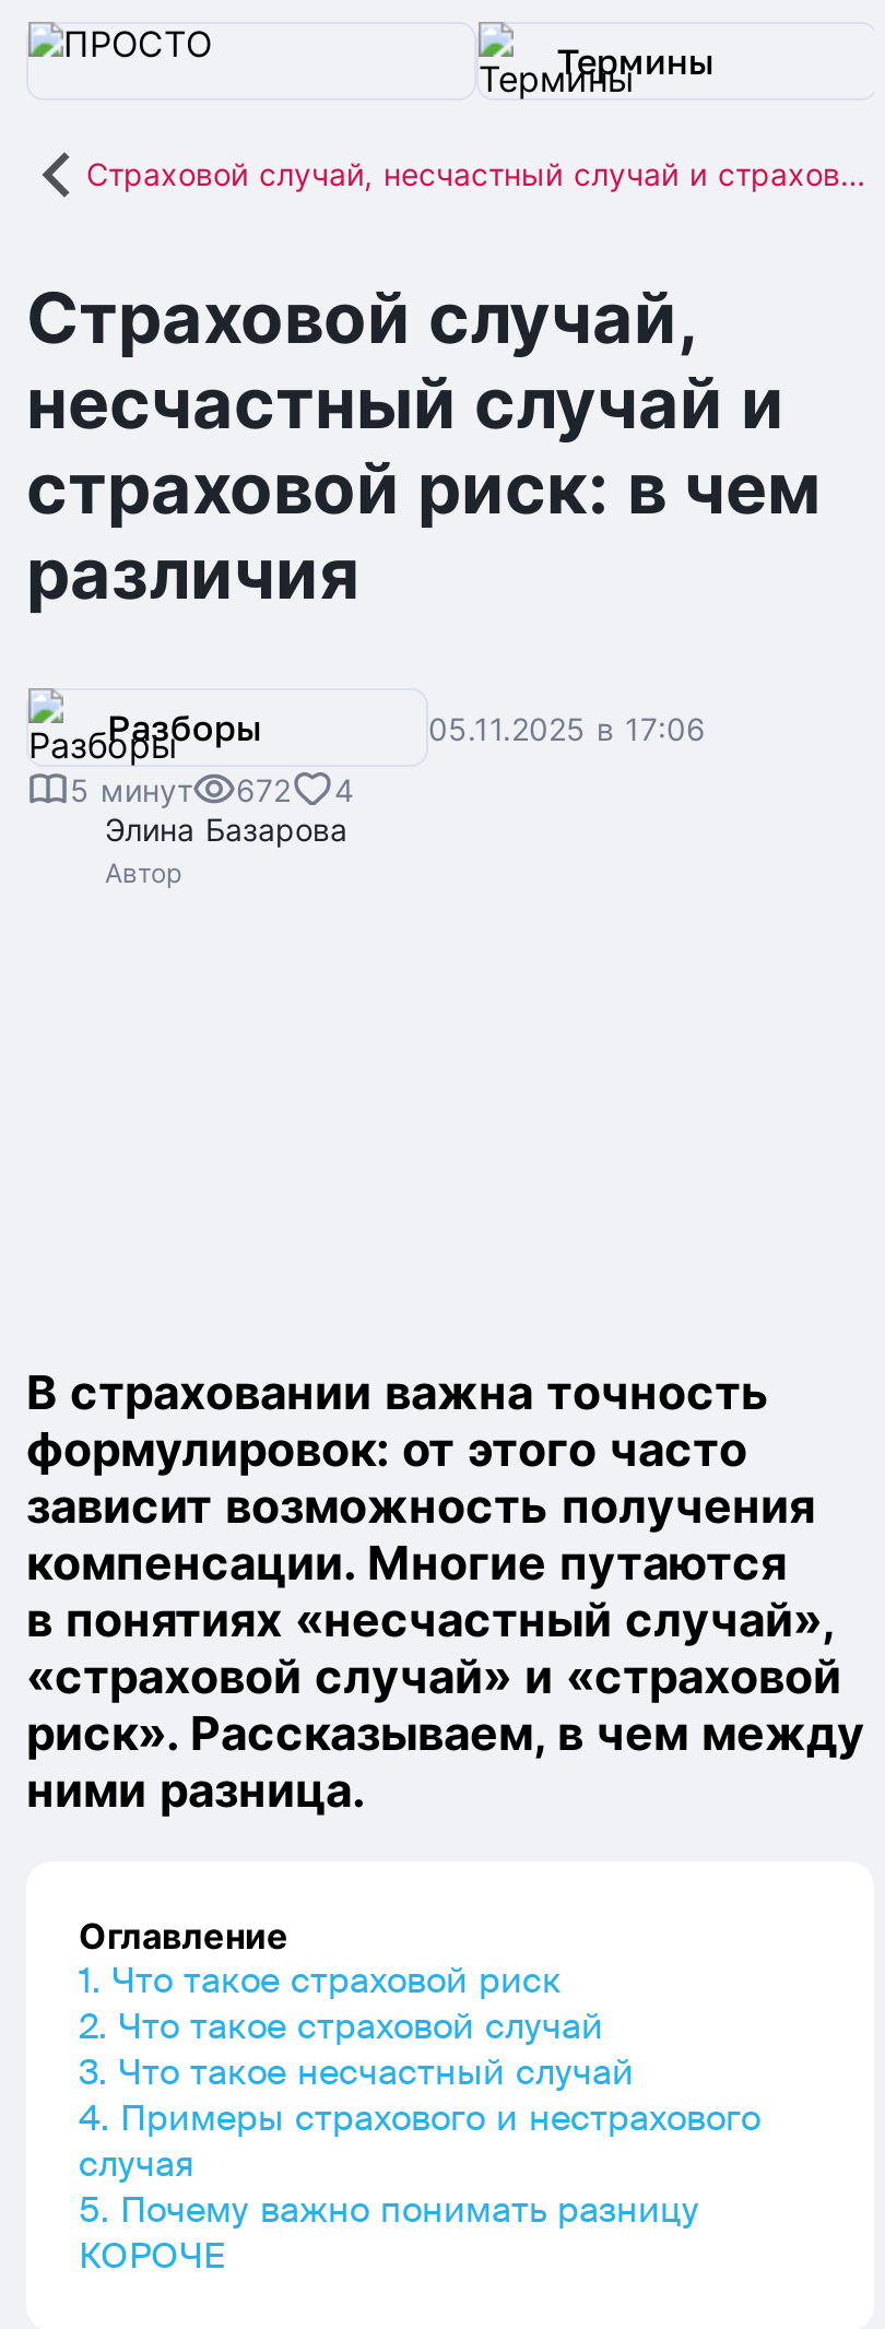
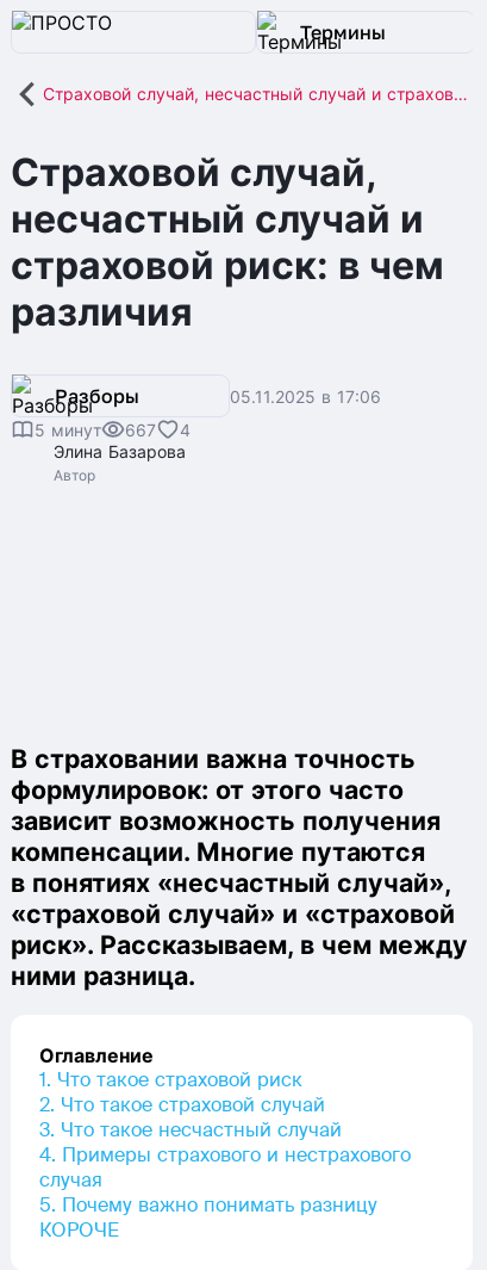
- 5 минут 672 4
+ 5 минут 667 4
